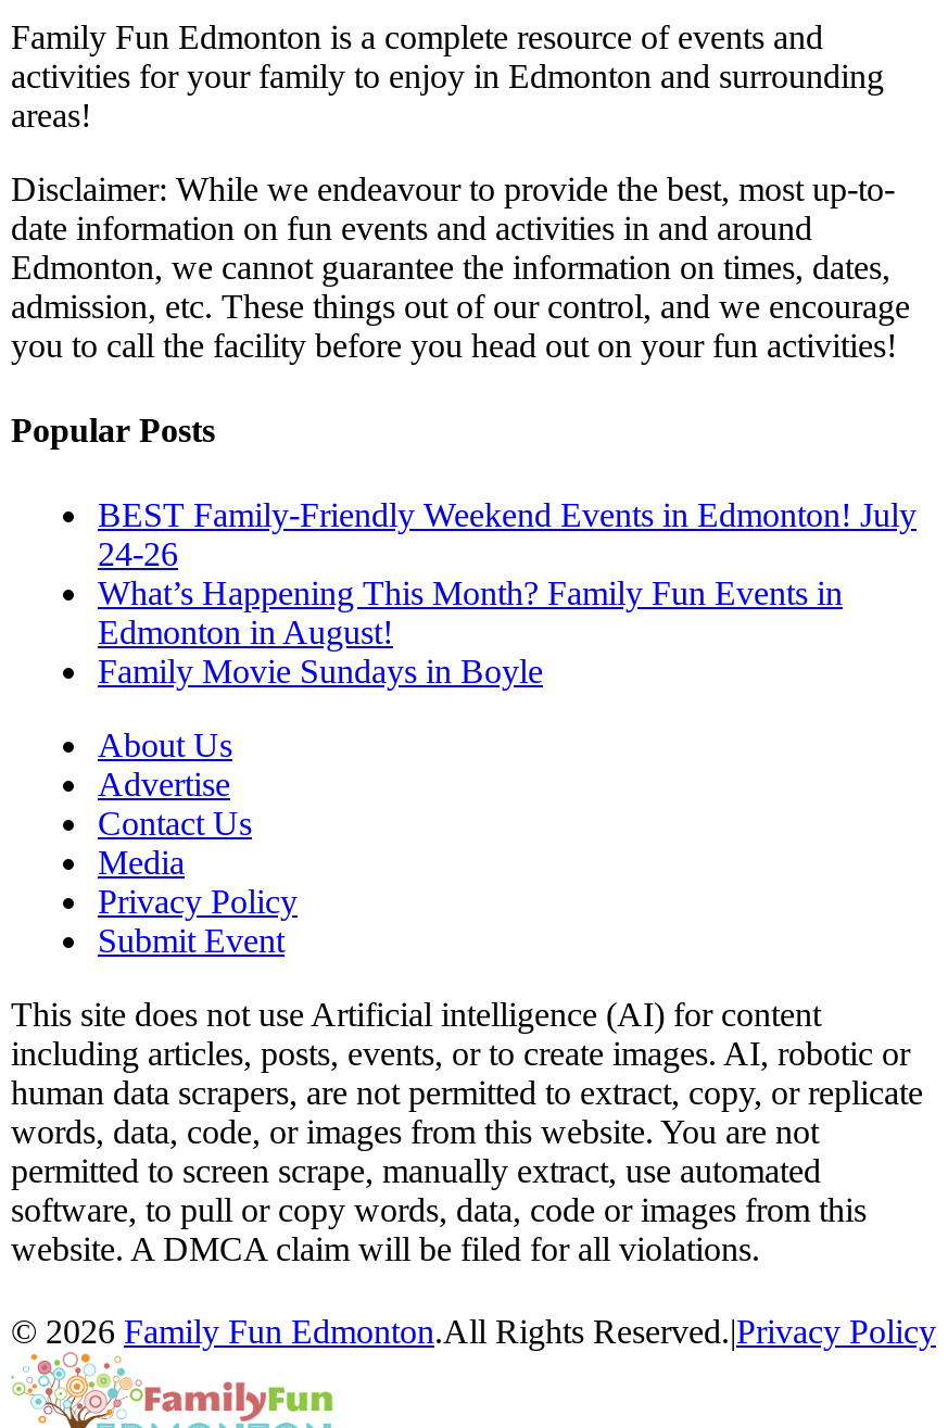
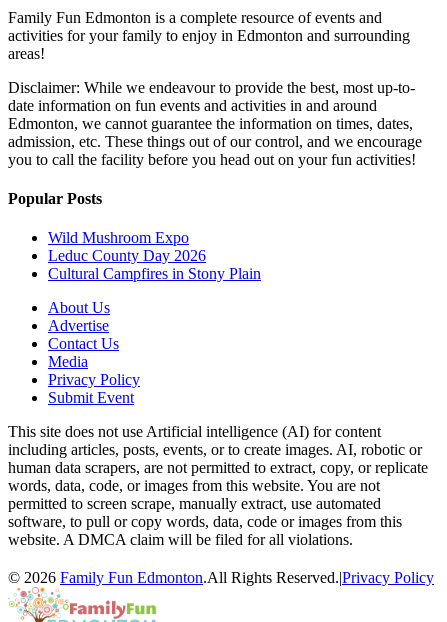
- BEST Family-Friendly Weekend Events in Edmonton! July
- 24-26
- What’s Happening This Month? Family Fun Events in
- Edmonton in August!
- Family Movie Sundays in Boyle
+ Wild Mushroom Expo
+ Leduc County Day 2026
+ Cultural Campfires in Stony Plain
